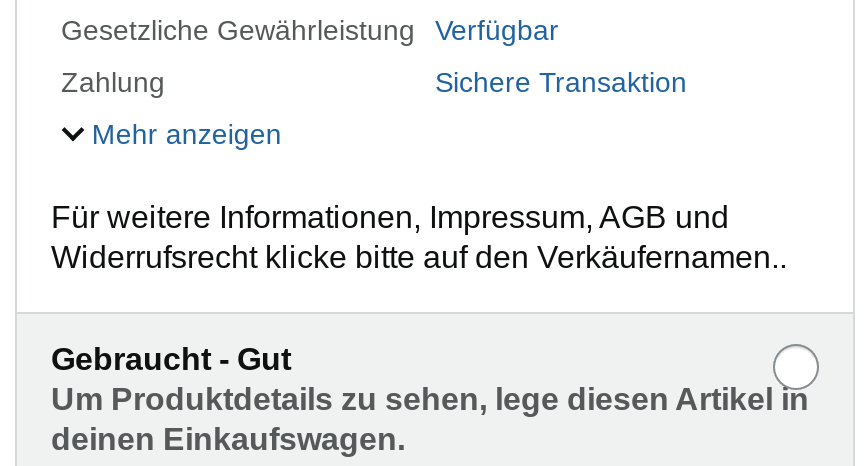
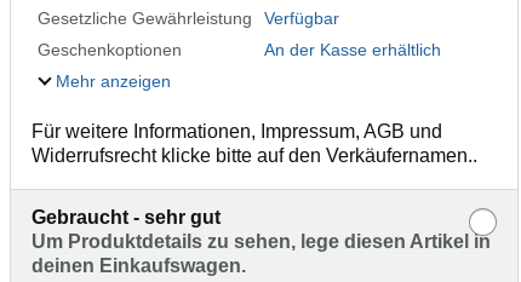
- Zahlung
- Sichere Transaktion
+ Geschenkoptionen
+ An der Kasse erhältlich

- Gebraucht - Gut
+ Gebraucht - sehr gut
